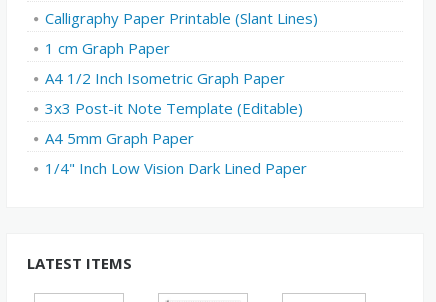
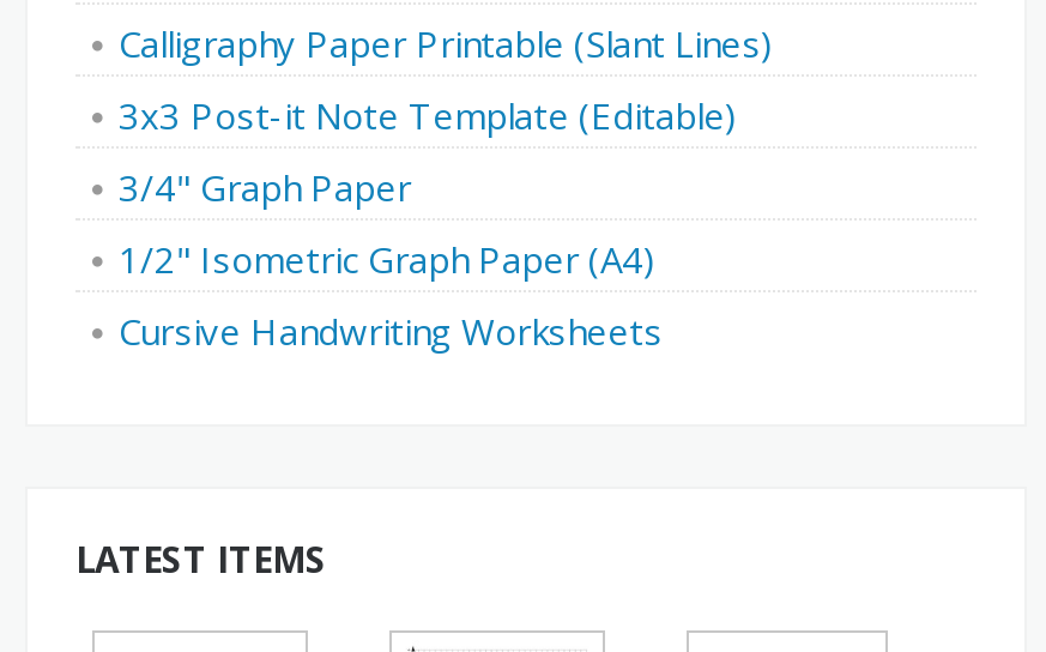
- 1 cm Graph Paper
- A4 1/2 Inch Isometric Graph Paper

moved up: 3x3 Post-it Note Template (Editable)

- A4 5mm Graph Paper
- 1/4" Inch Low Vision Dark Lined Paper
+ 3/4" Graph Paper
+ 1/2" Isometric Graph Paper (A4)
+ Cursive Handwriting Worksheets
